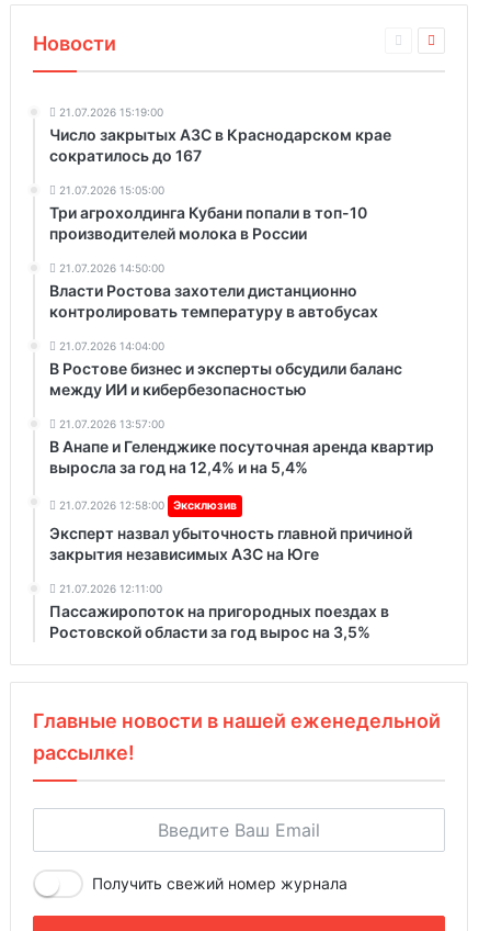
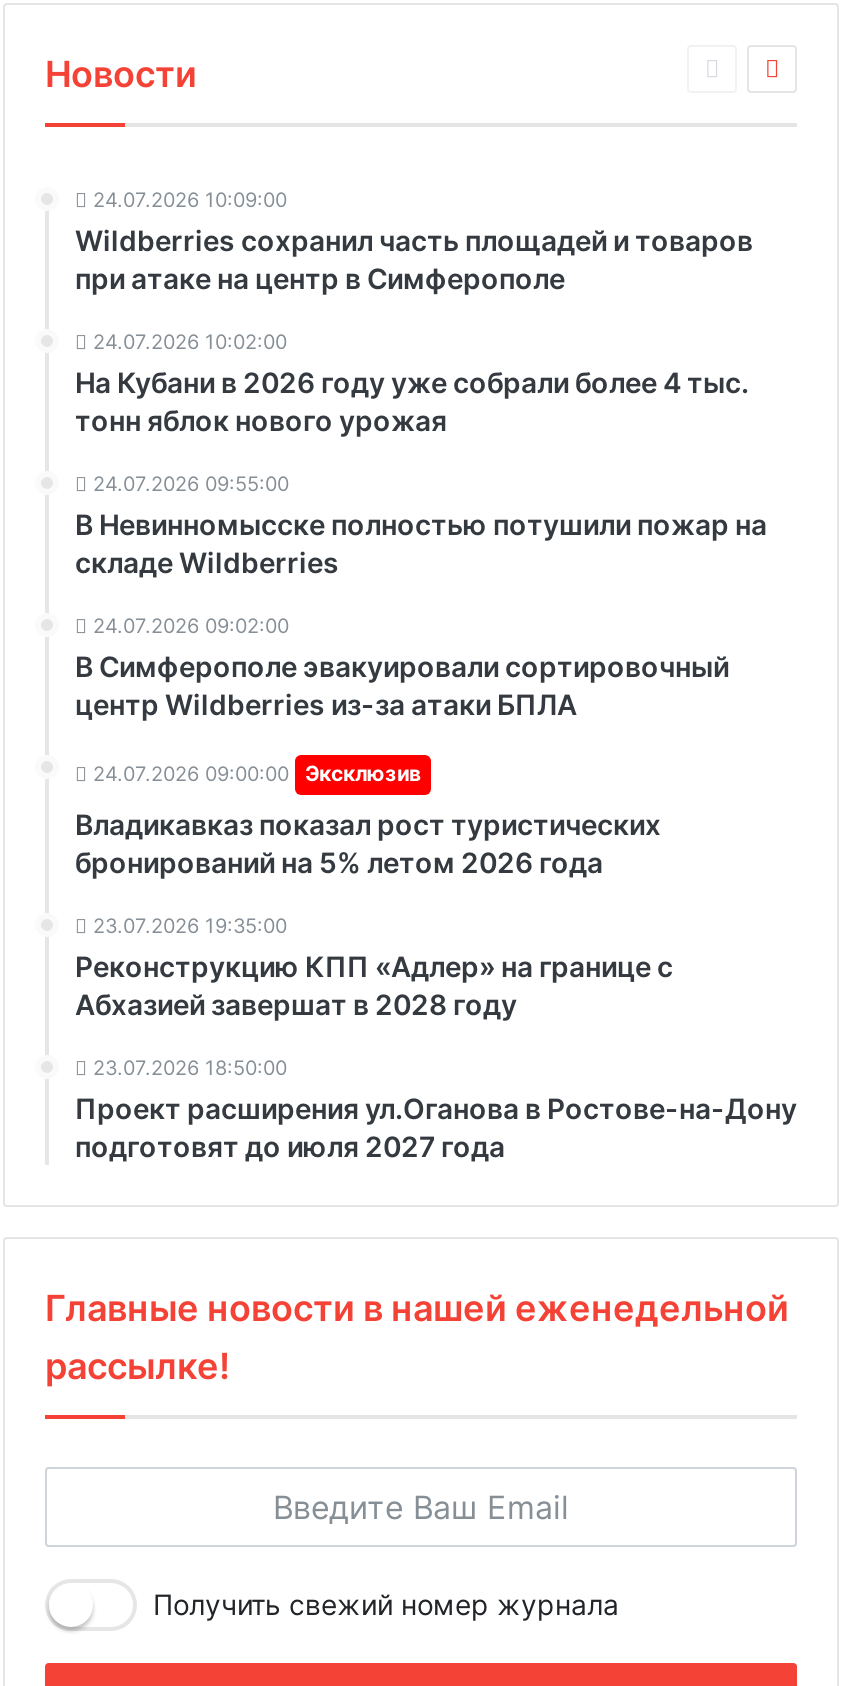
- 21.07.2026 15:19:00
- Число закрытых АЗС в Краснодарском крае
- сократилось до 167
- 21.07.2026 15:05:00
- Три агрохолдинга Кубани попали в топ-10
- производителей молока в России
- 21.07.2026 14:50:00
- Власти Ростова захотели дистанционно
- контролировать температуру в автобусах
- 21.07.2026 14:04:00
- В Ростове бизнес и эксперты обсудили баланс
- между ИИ и кибербезопасностью
- 21.07.2026 13:57:00
- В Анапе и Геленджике посуточная аренда квартир
- выросла за год на 12,4% и на 5,4%
- 21.07.2026 12:58:00
+ 24.07.2026 10:09:00
+ Wildberries сохранил часть площадей и товаров
+ при атаке на центр в Симферополе
+ 24.07.2026 10:02:00
+ На Кубани в 2026 году уже собрали более 4 тыс.
+ тонн яблок нового урожая
+ 24.07.2026 09:55:00
+ В Невинномысске полностью потушили пожар на
+ складе Wildberries
+ 24.07.2026 09:02:00
+ В Симферополе эвакуировали сортировочный
+ центр Wildberries из-за атаки БПЛА
+ 24.07.2026 09:00:00

moved up: Эксклюзив

- Эксперт назвал убыточность главной причиной
- закрытия независимых АЗС на Юге
- 21.07.2026 12:11:00
- Пассажиропоток на пригородных поездах в
- Ростовской области за год вырос на 3,5%
+ Владикавказ показал рост туристических
+ бронирований на 5% летом 2026 года
+ 23.07.2026 19:35:00
+ Реконструкцию КПП «Адлер» на границе с
+ Абхазией завершат в 2028 году
+ 23.07.2026 18:50:00
+ Проект расширения ул.Оганова в Ростове-на-Дону
+ подготовят до июля 2027 года
